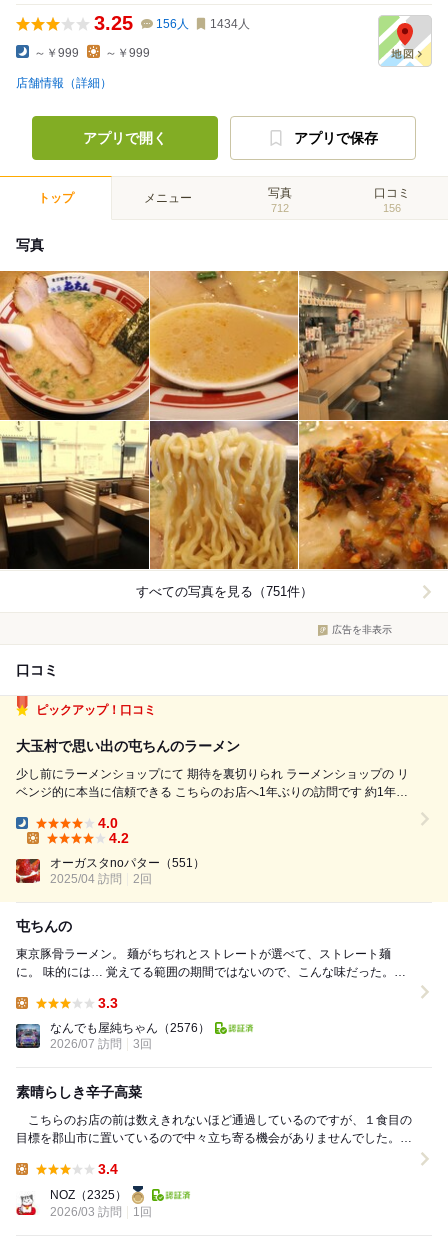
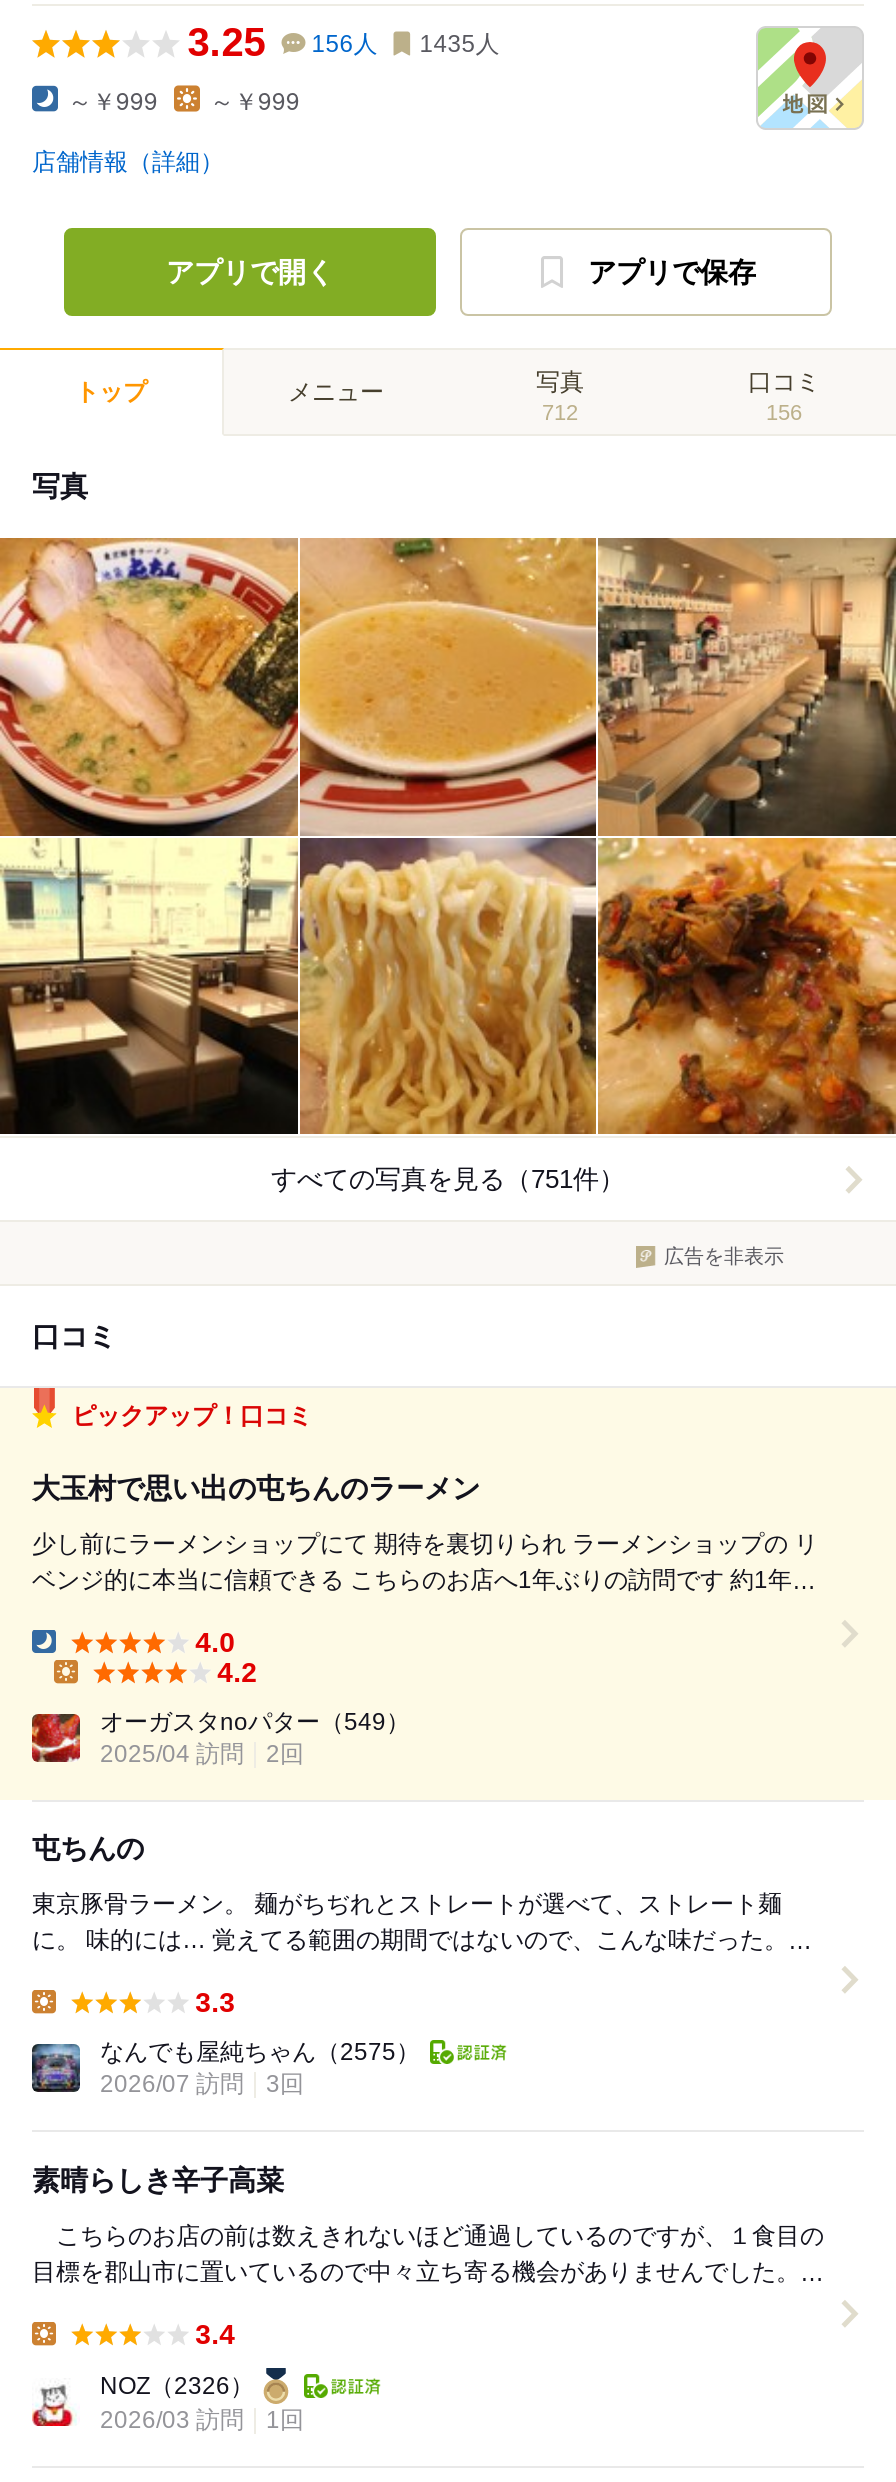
- 3.25 156人 1434人
+ 3.25 156人 1435人

- オーガスタnoパター（551）
+ オーガスタnoパター（549）

- なんでも屋純ちゃん（2576）
+ なんでも屋純ちゃん（2575）

- NOZ（2325）
+ NOZ（2326）
